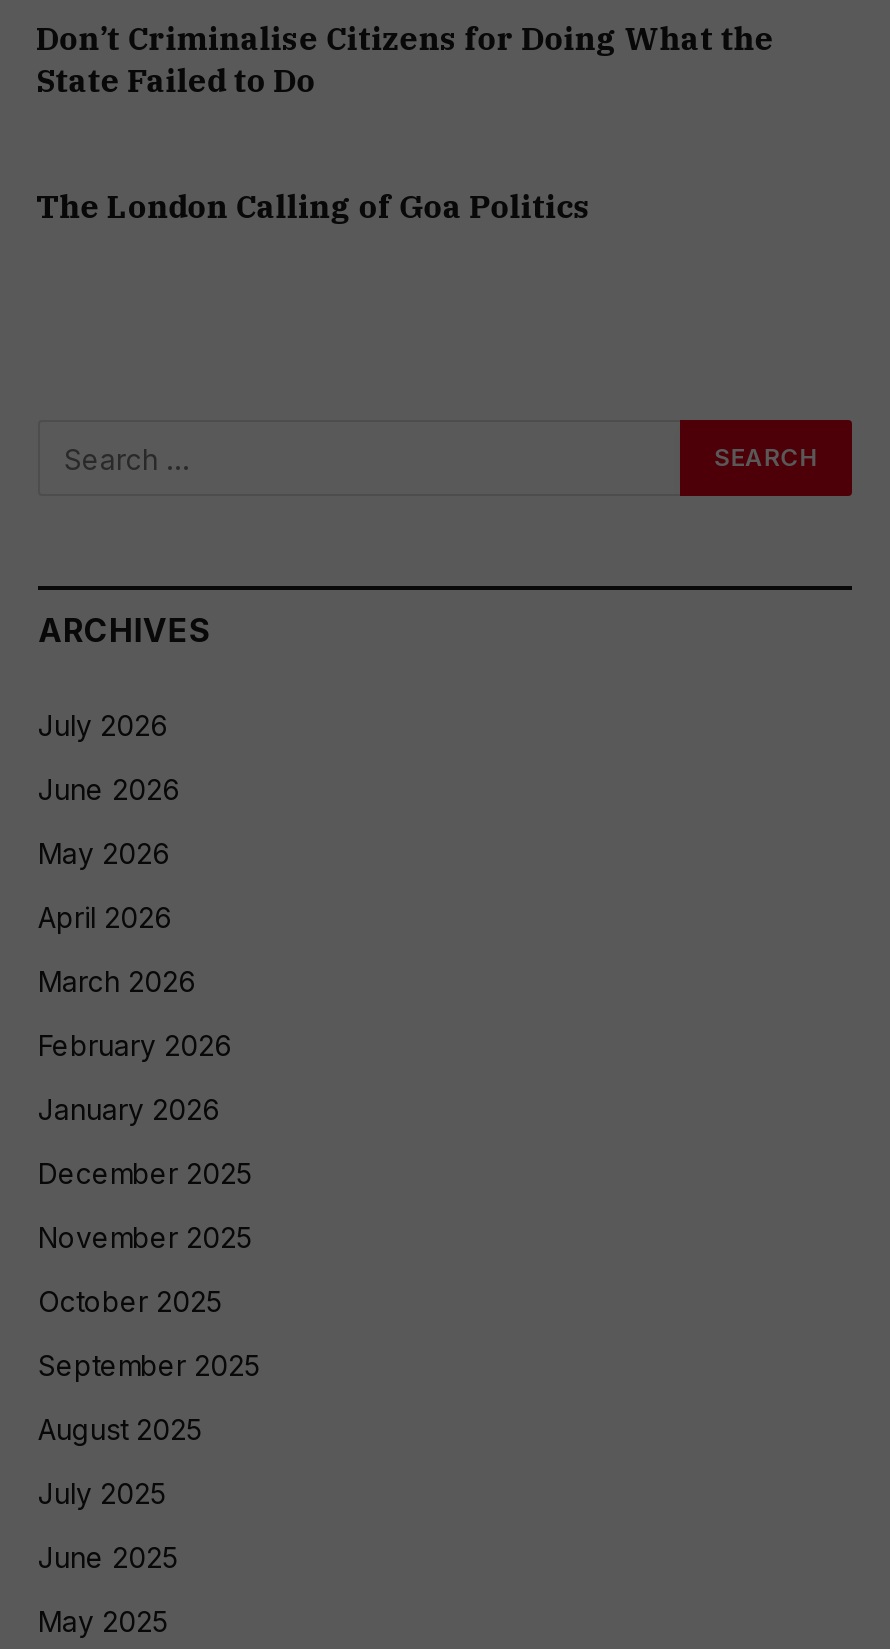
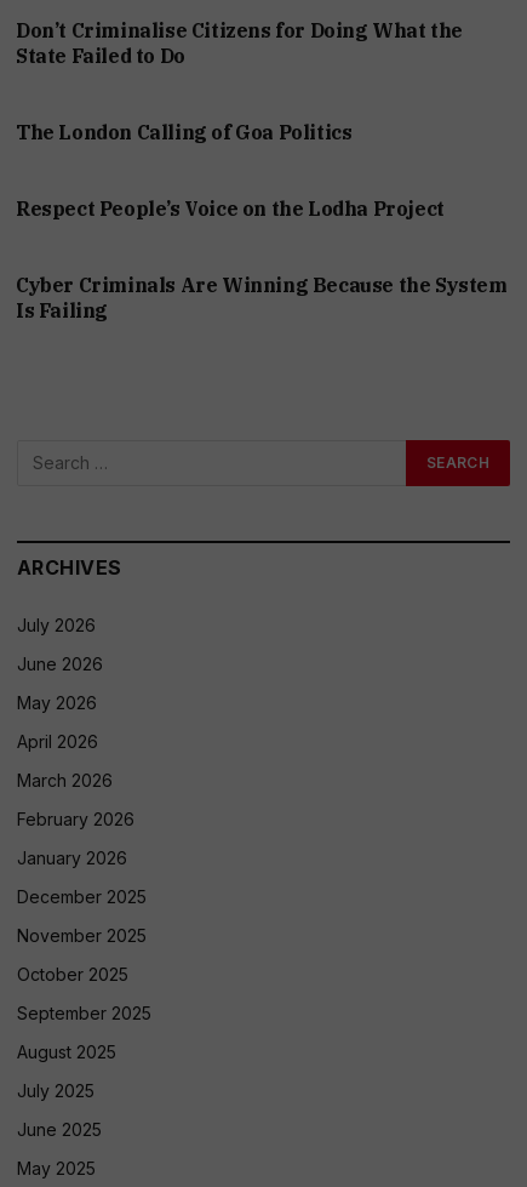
+ Respect People’s Voice on the Lodha Project
+ Cyber Criminals Are Winning Because the System
+ Is Failing
